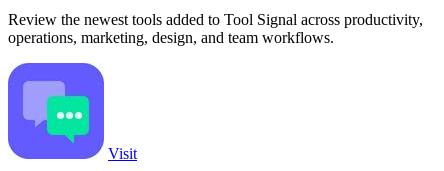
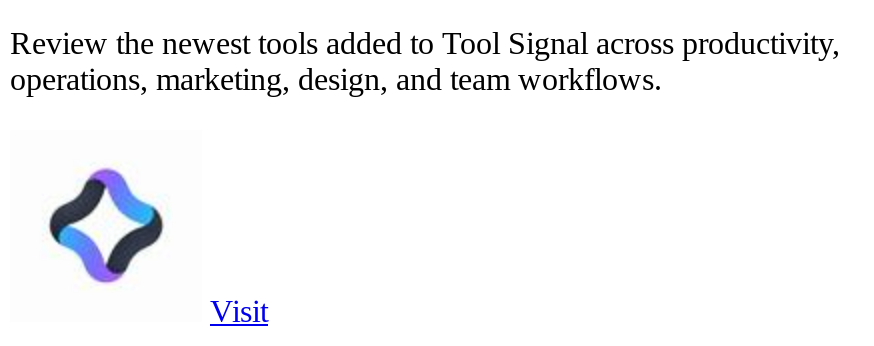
- [image]
+ [image]
